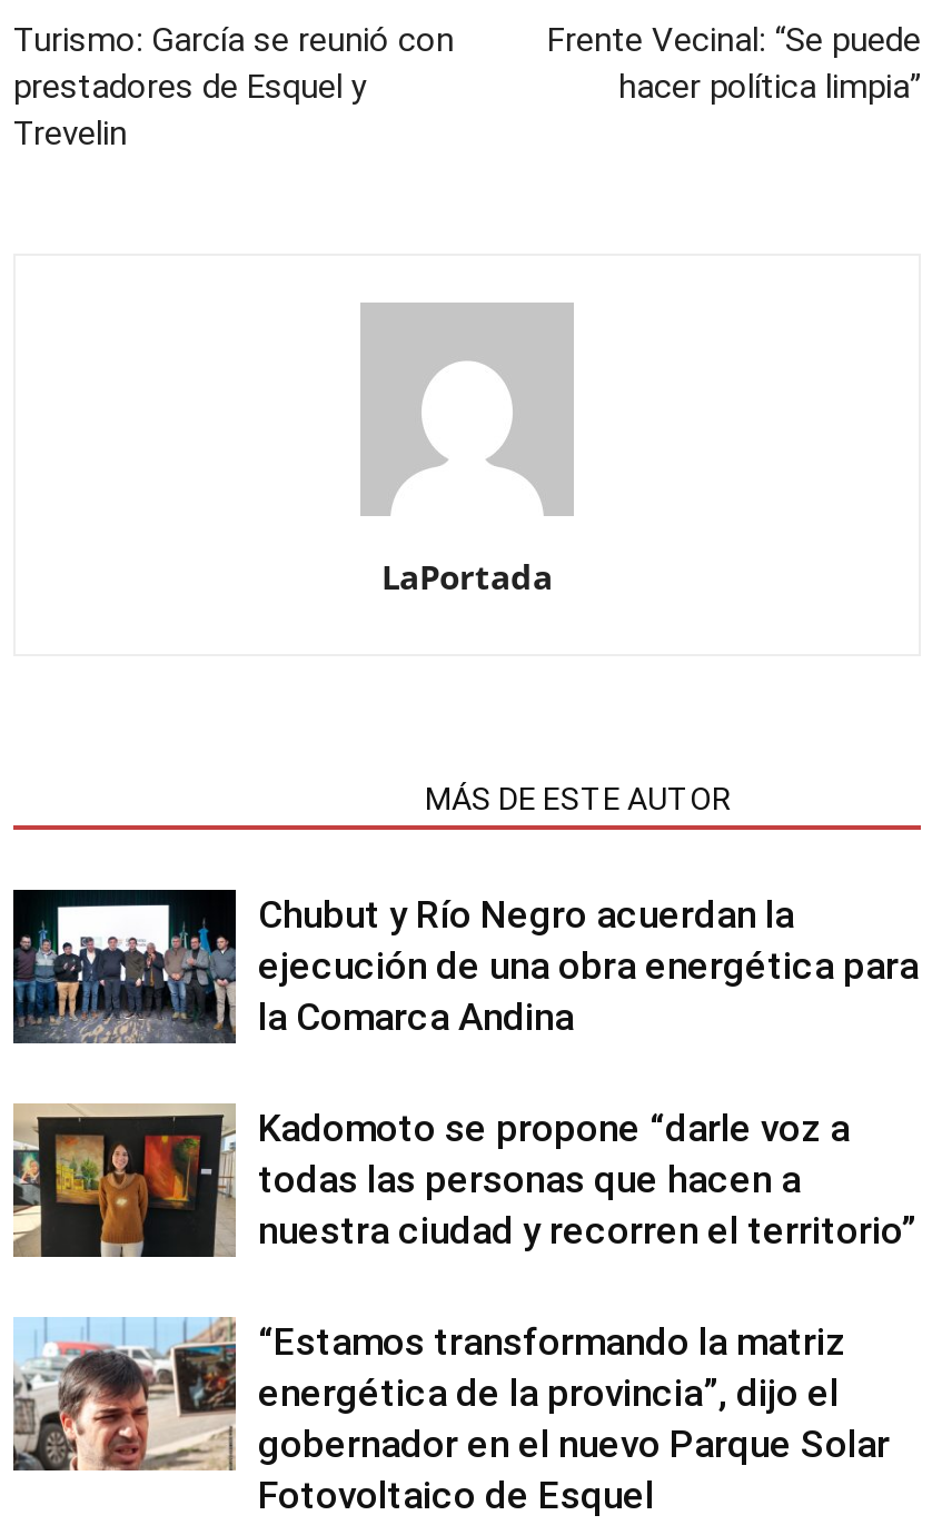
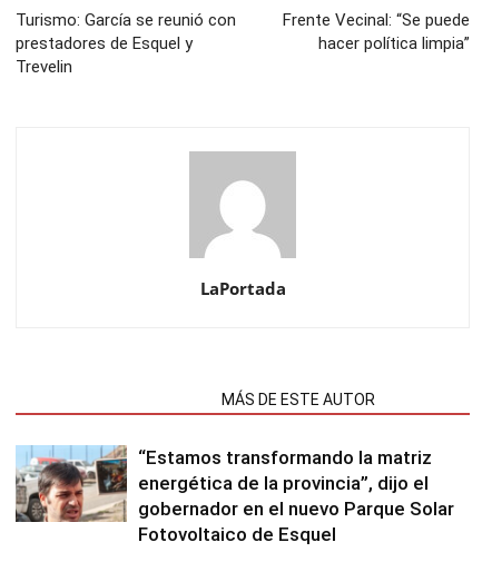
- [image]
- Chubut y Río Negro acuerdan la
- ejecución de una obra energética para
- la Comarca Andina
- Kadomoto se propone “darle voz a
- todas las personas que hacen a
- nuestra ciudad y recorren el territorio”

- [image]
